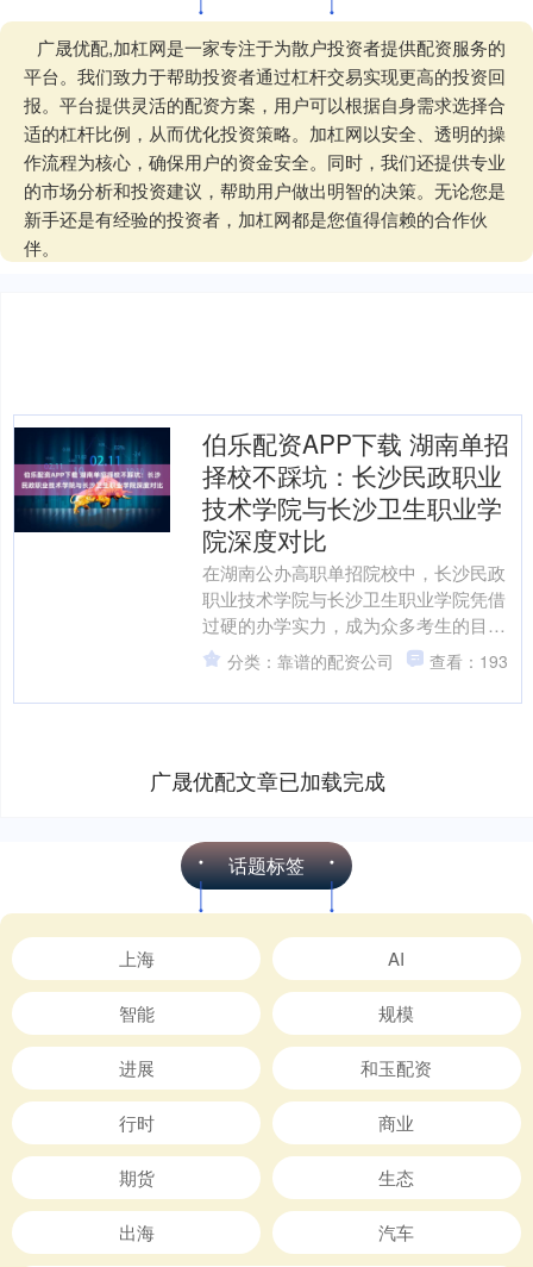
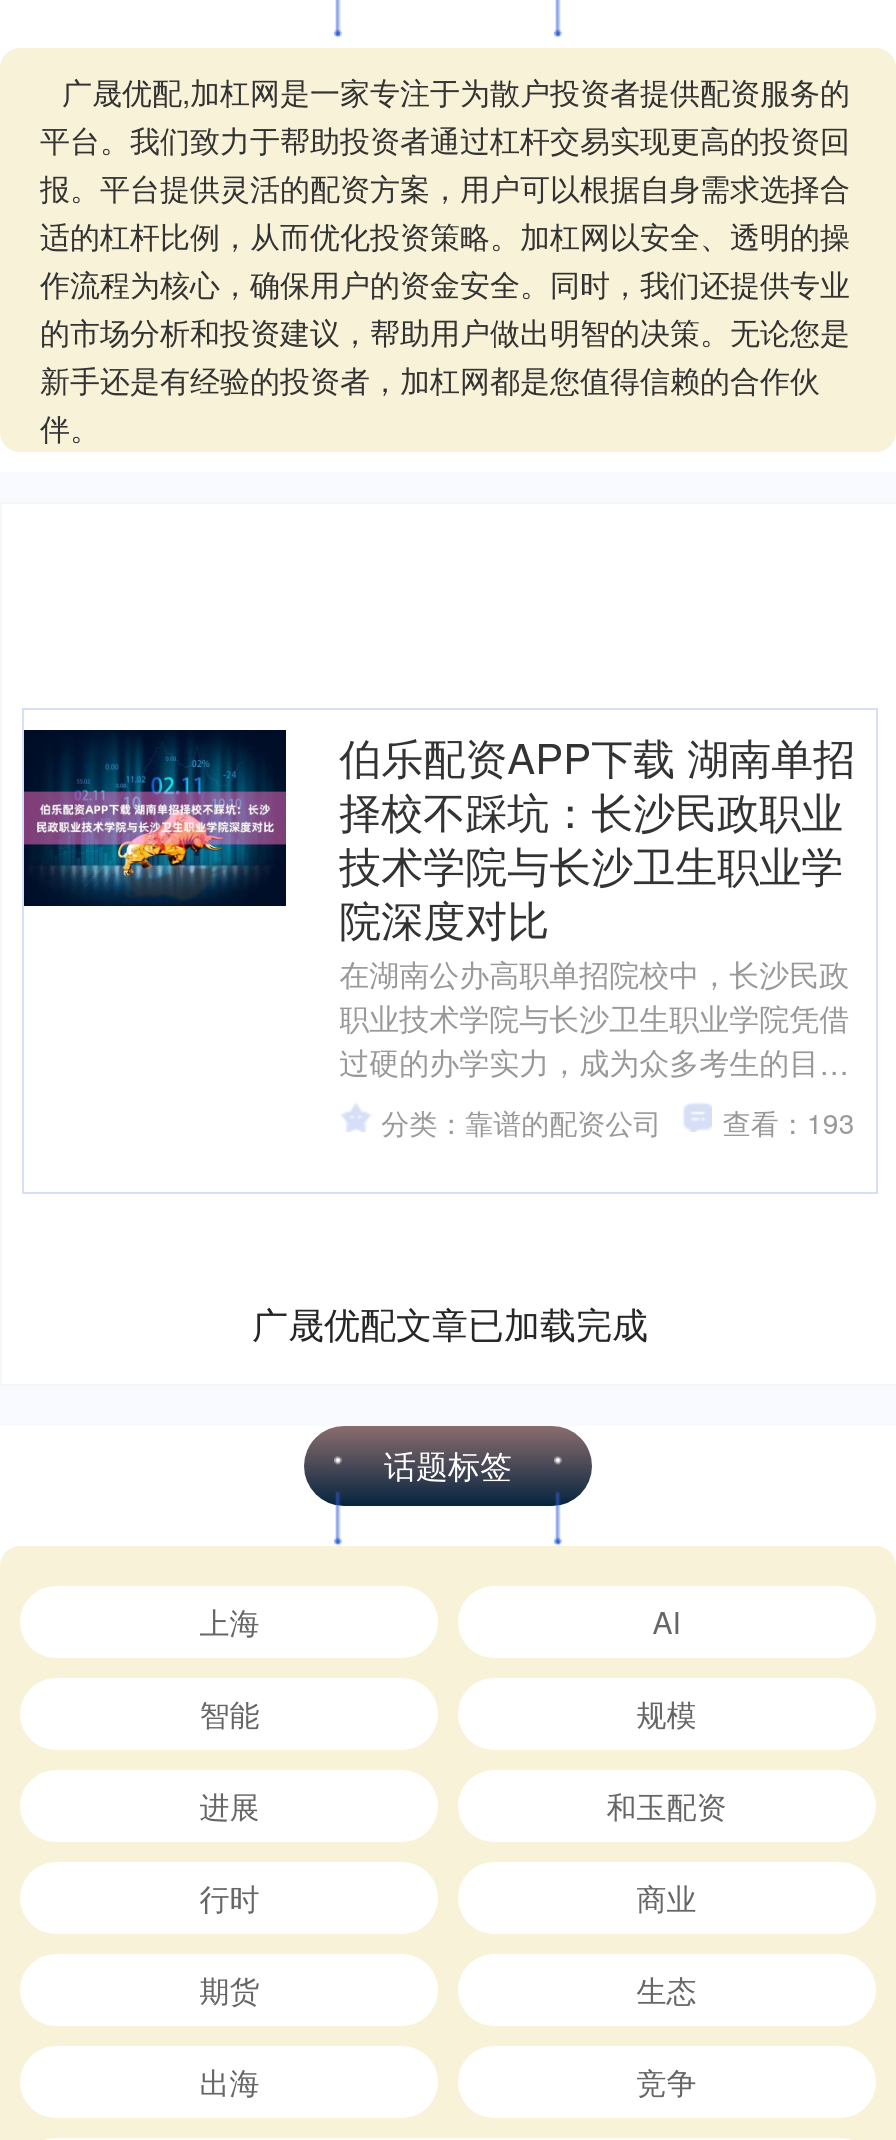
- 汽车
+ 竞争
